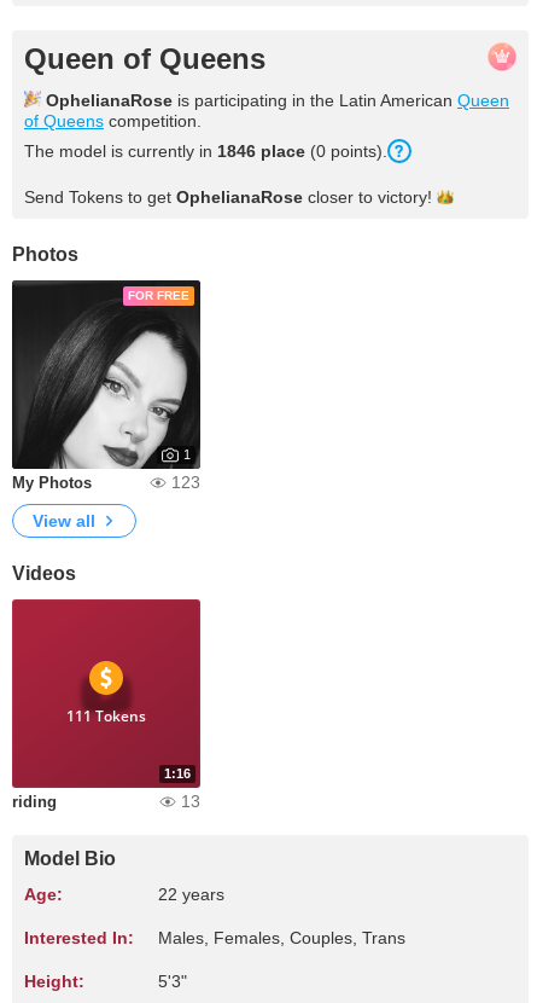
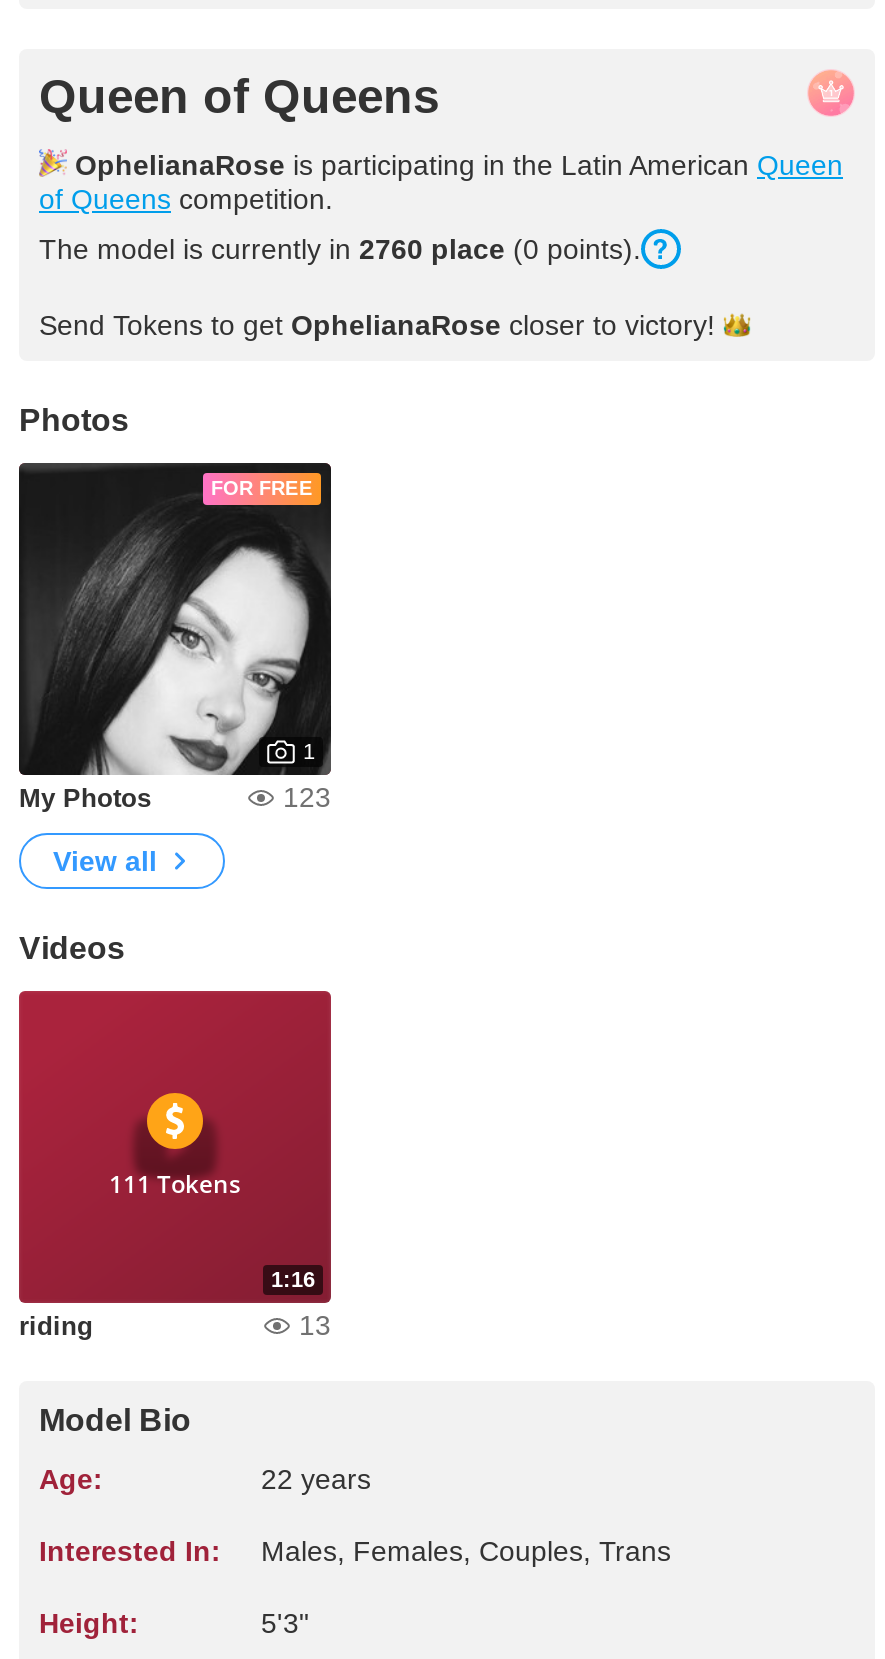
- The model is currently in 1846 place (0 points).
+ The model is currently in 2760 place (0 points).
